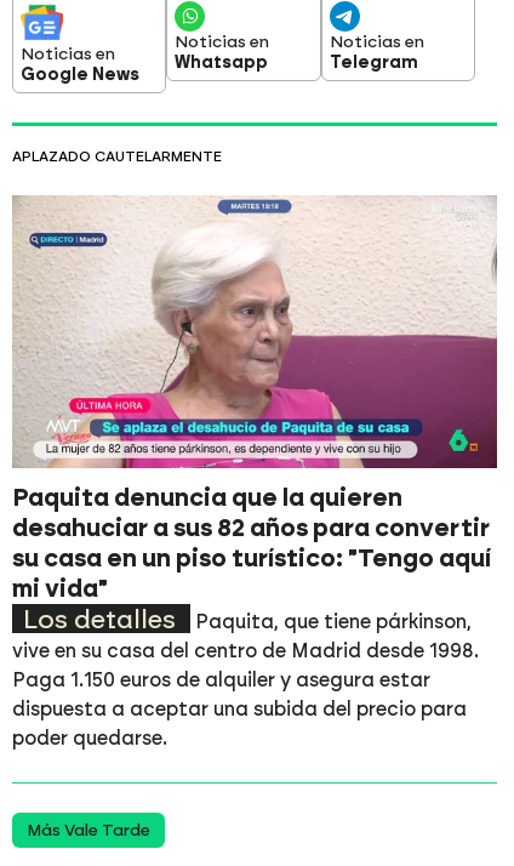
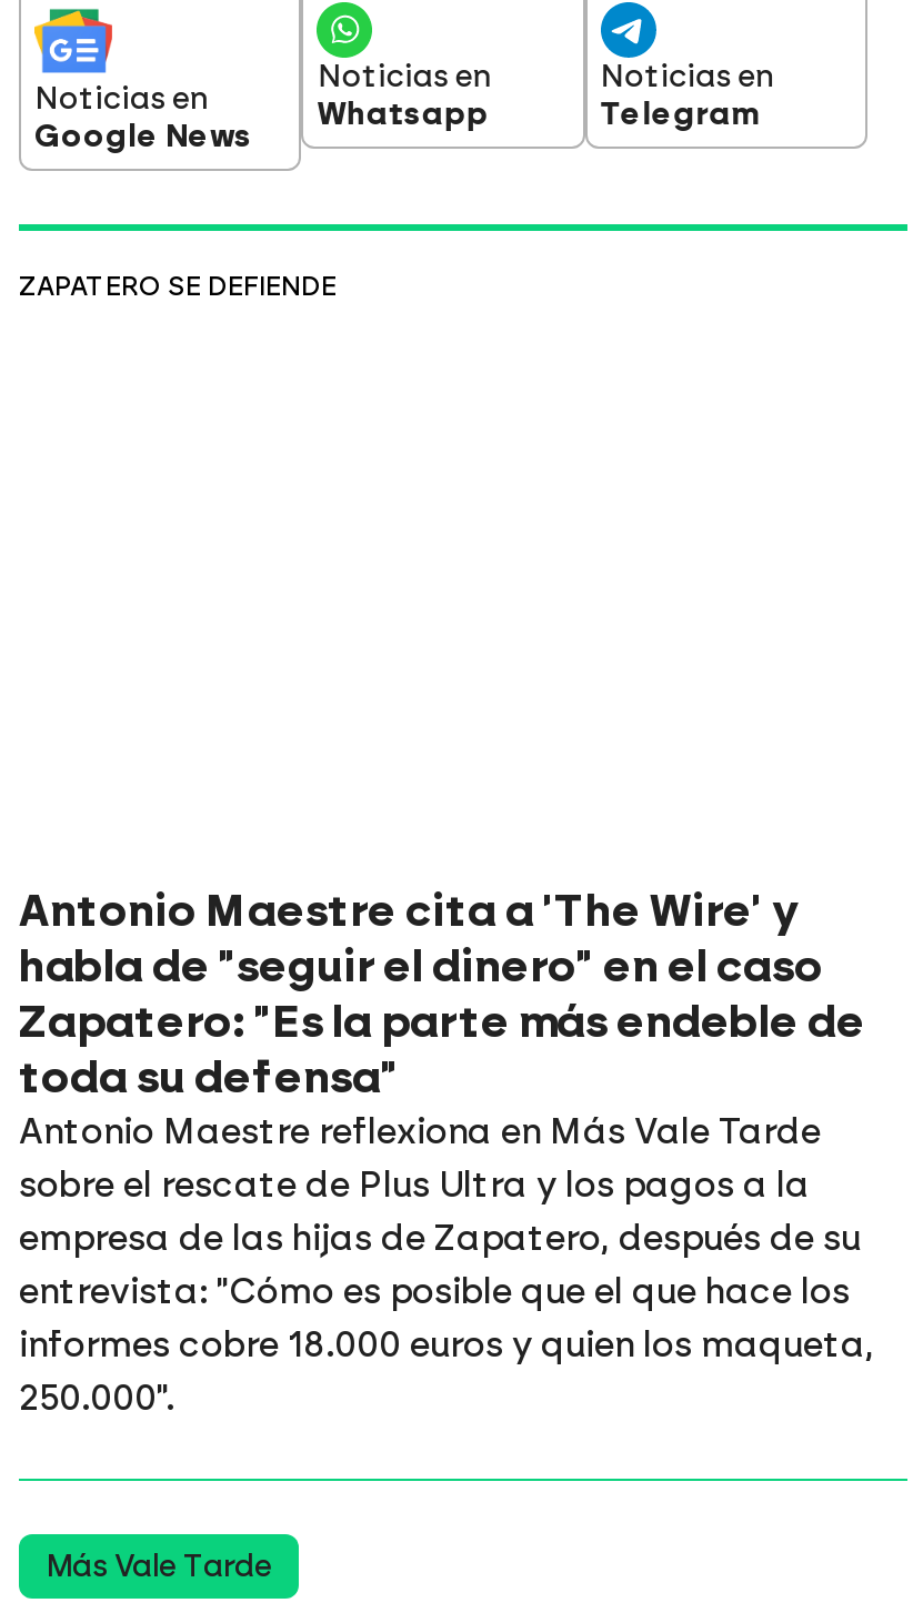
- APLAZADO CAUTELARMENTE
+ ZAPATERO SE DEFIENDE

- [image]

- Paquita denuncia que la quieren
- desahuciar a sus 82 años para convertir
- su casa en un piso turístico: "Tengo aquí
- mi vida"
- Los detalles
- Paquita, que tiene párkinson,
- vive en su casa del centro de Madrid desde 1998.
- Paga 1.150 euros de alquiler y asegura estar
- dispuesta a aceptar una subida del precio para
- poder quedarse.
+ Antonio Maestre cita a 'The Wire' y
+ habla de "seguir el dinero" en el caso
+ Zapatero: "Es la parte más endeble de
+ toda su defensa"
+ Antonio Maestre reflexiona en Más Vale Tarde
+ sobre el rescate de Plus Ultra y los pagos a la
+ empresa de las hijas de Zapatero, después de su
+ entrevista: "Cómo es posible que el que hace los
+ informes cobre 18.000 euros y quien los maqueta,
+ 250.000".
